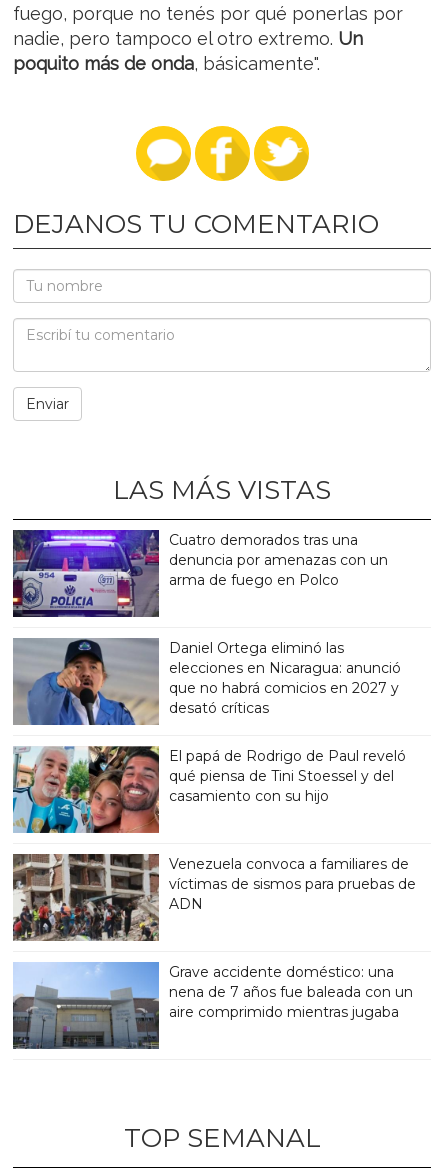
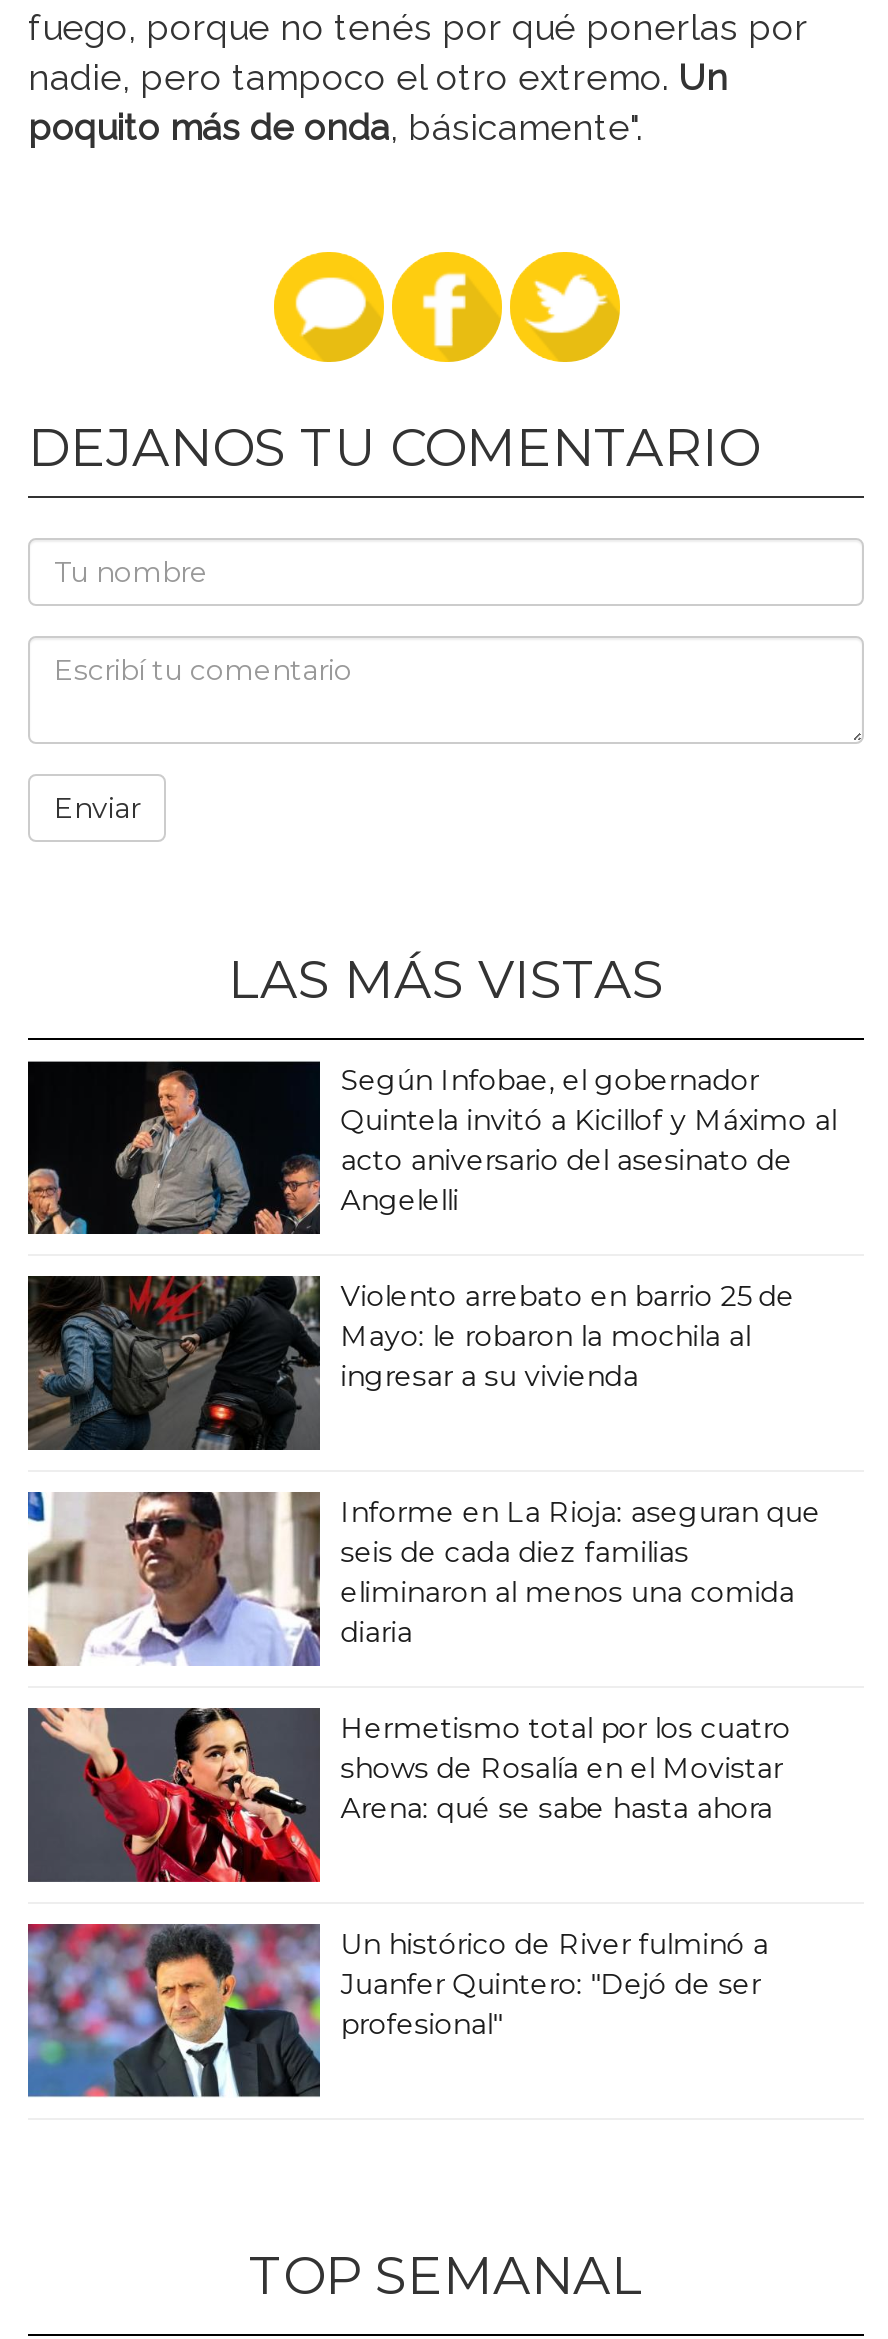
- [image]
- Cuatro demorados tras una
- denuncia por amenazas con un
- arma de fuego en Polco
+ [image]
+ Según Infobae, el gobernador
+ Quintela invitó a Kicillof y Máximo al
+ acto aniversario del asesinato de
+ Angelelli

- [image]
- Daniel Ortega eliminó las
- elecciones en Nicaragua: anunció
- que no habrá comicios en 2027 y
- desató críticas
+ [image]
+ Violento arrebato en barrio 25 de
+ Mayo: le robaron la mochila al
+ ingresar a su vivienda

- [image]
- El papá de Rodrigo de Paul reveló
- qué piensa de Tini Stoessel y del
- casamiento con su hijo
+ [image]
+ Informe en La Rioja: aseguran que
+ seis de cada diez familias
+ eliminaron al menos una comida
+ diaria

- [image]
- Venezuela convoca a familiares de
- víctimas de sismos para pruebas de
- ADN
+ [image]
+ Hermetismo total por los cuatro
+ shows de Rosalía en el Movistar
+ Arena: qué se sabe hasta ahora

- [image]
- Grave accidente doméstico: una
- nena de 7 años fue baleada con un
- aire comprimido mientras jugaba
+ [image]
+ Un histórico de River fulminó a
+ Juanfer Quintero: "Dejó de ser
+ profesional"
